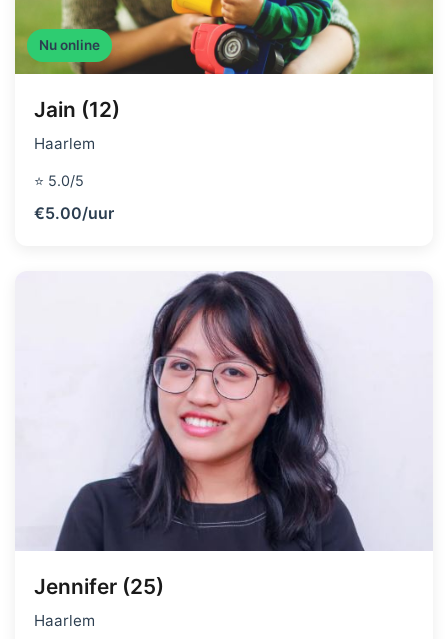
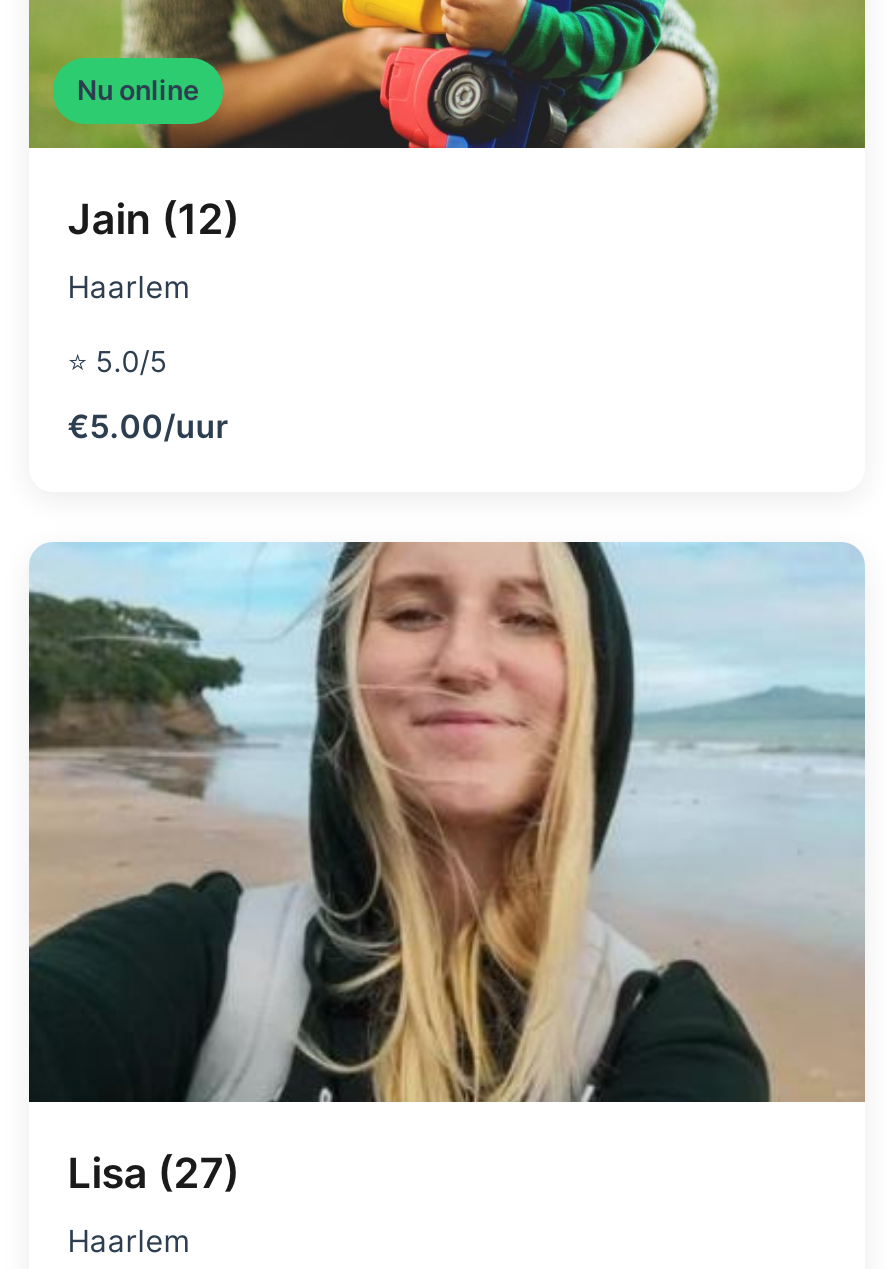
- [image]
- Jennifer (25)
+ [image]
+ Lisa (27)
